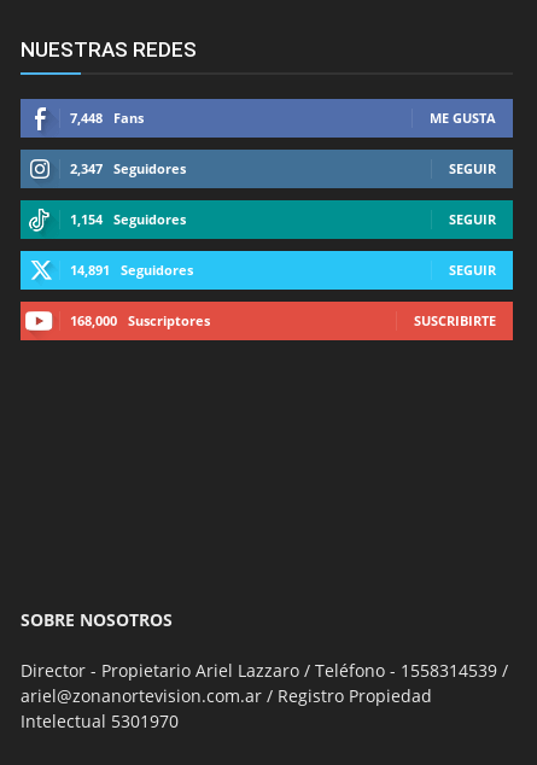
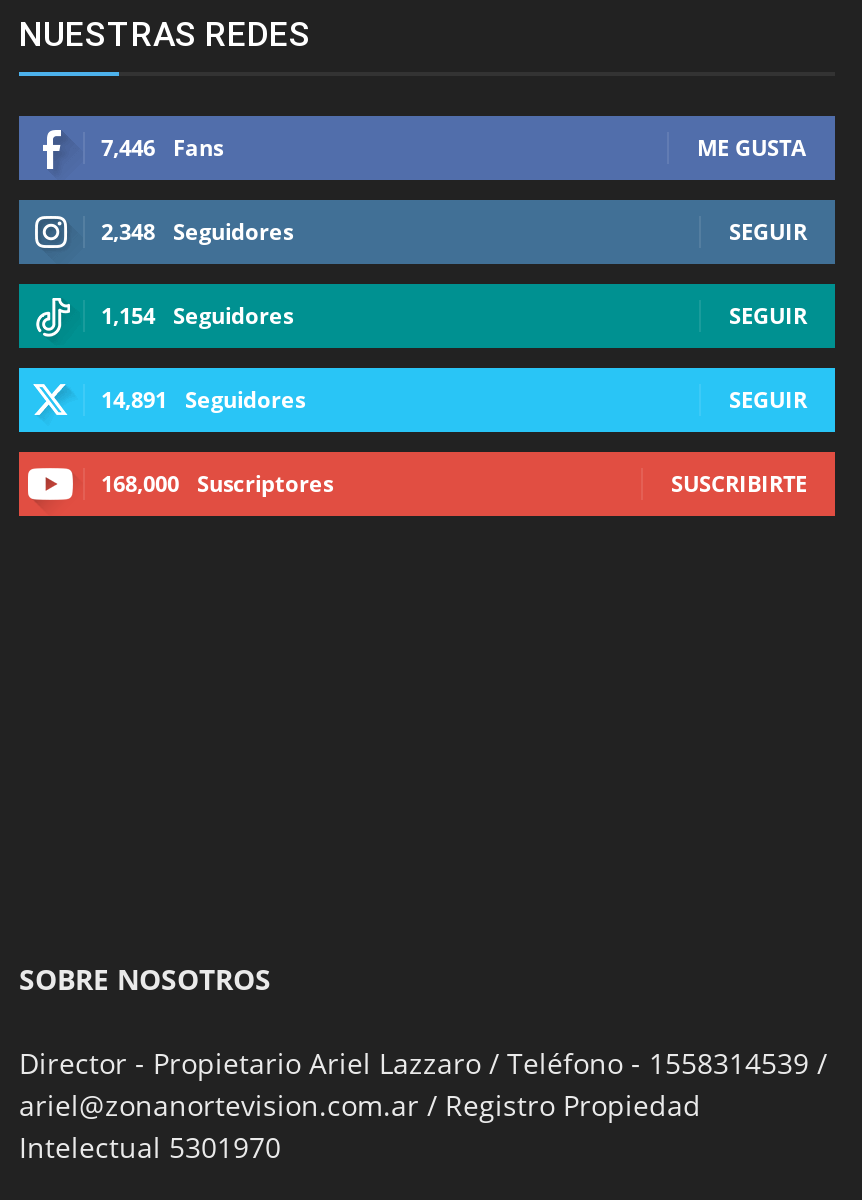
- 7,448 Fans
+ 7,446 Fans

- 2,347 Seguidores
+ 2,348 Seguidores
